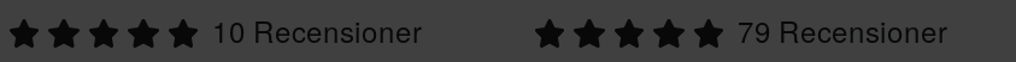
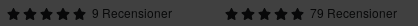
- 10 Recensioner
+ 9 Recensioner
